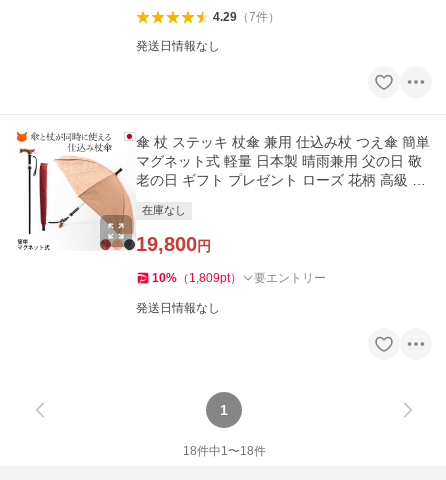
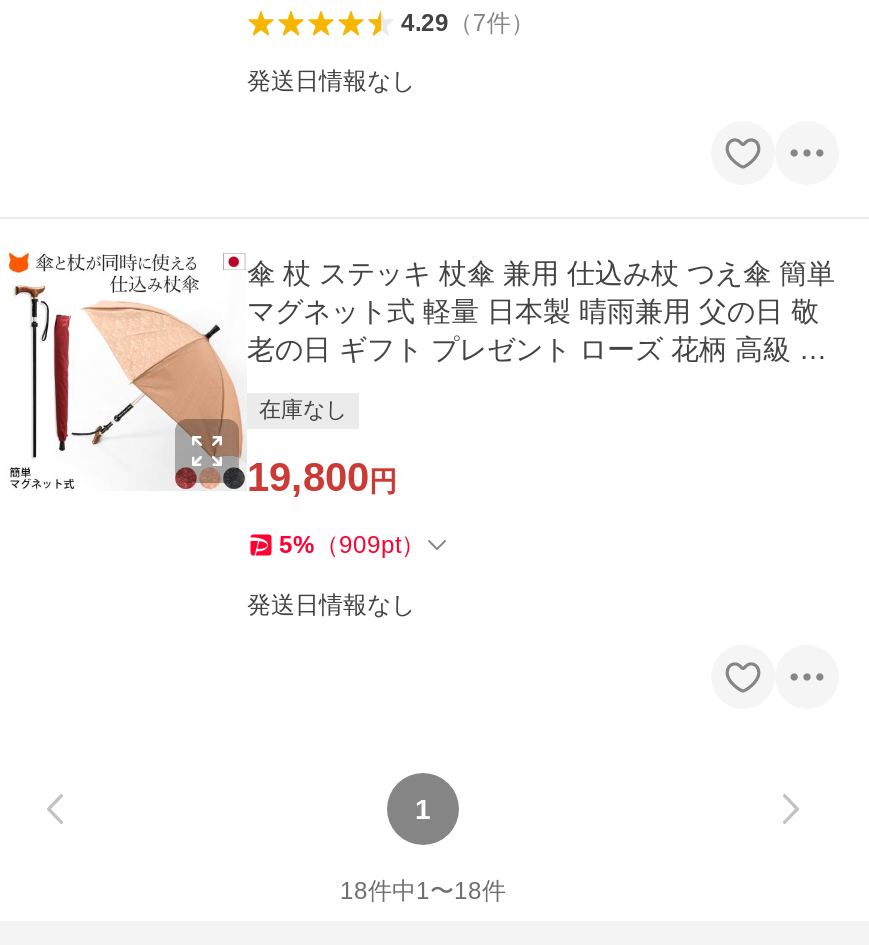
- 10%（1,809pt）
- 要エントリー
+ 5%（909pt）
